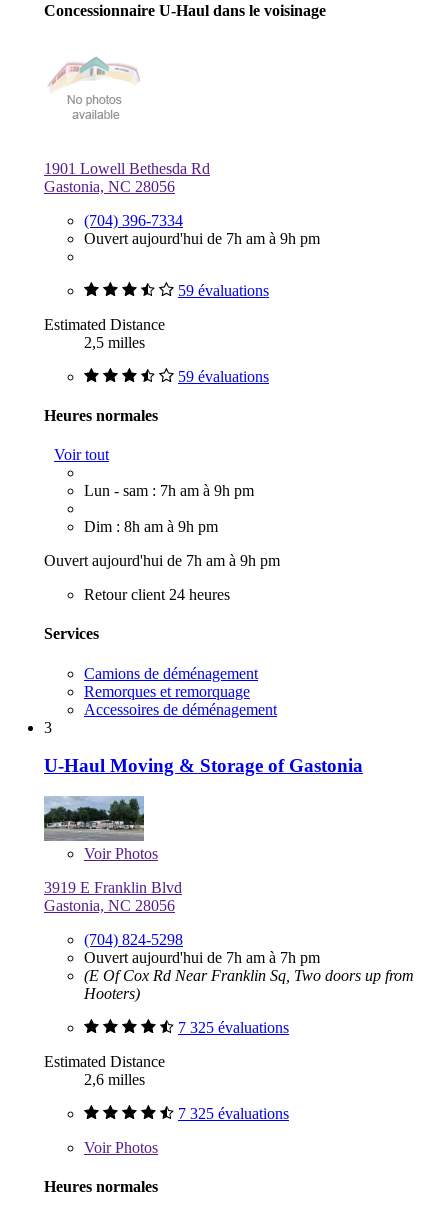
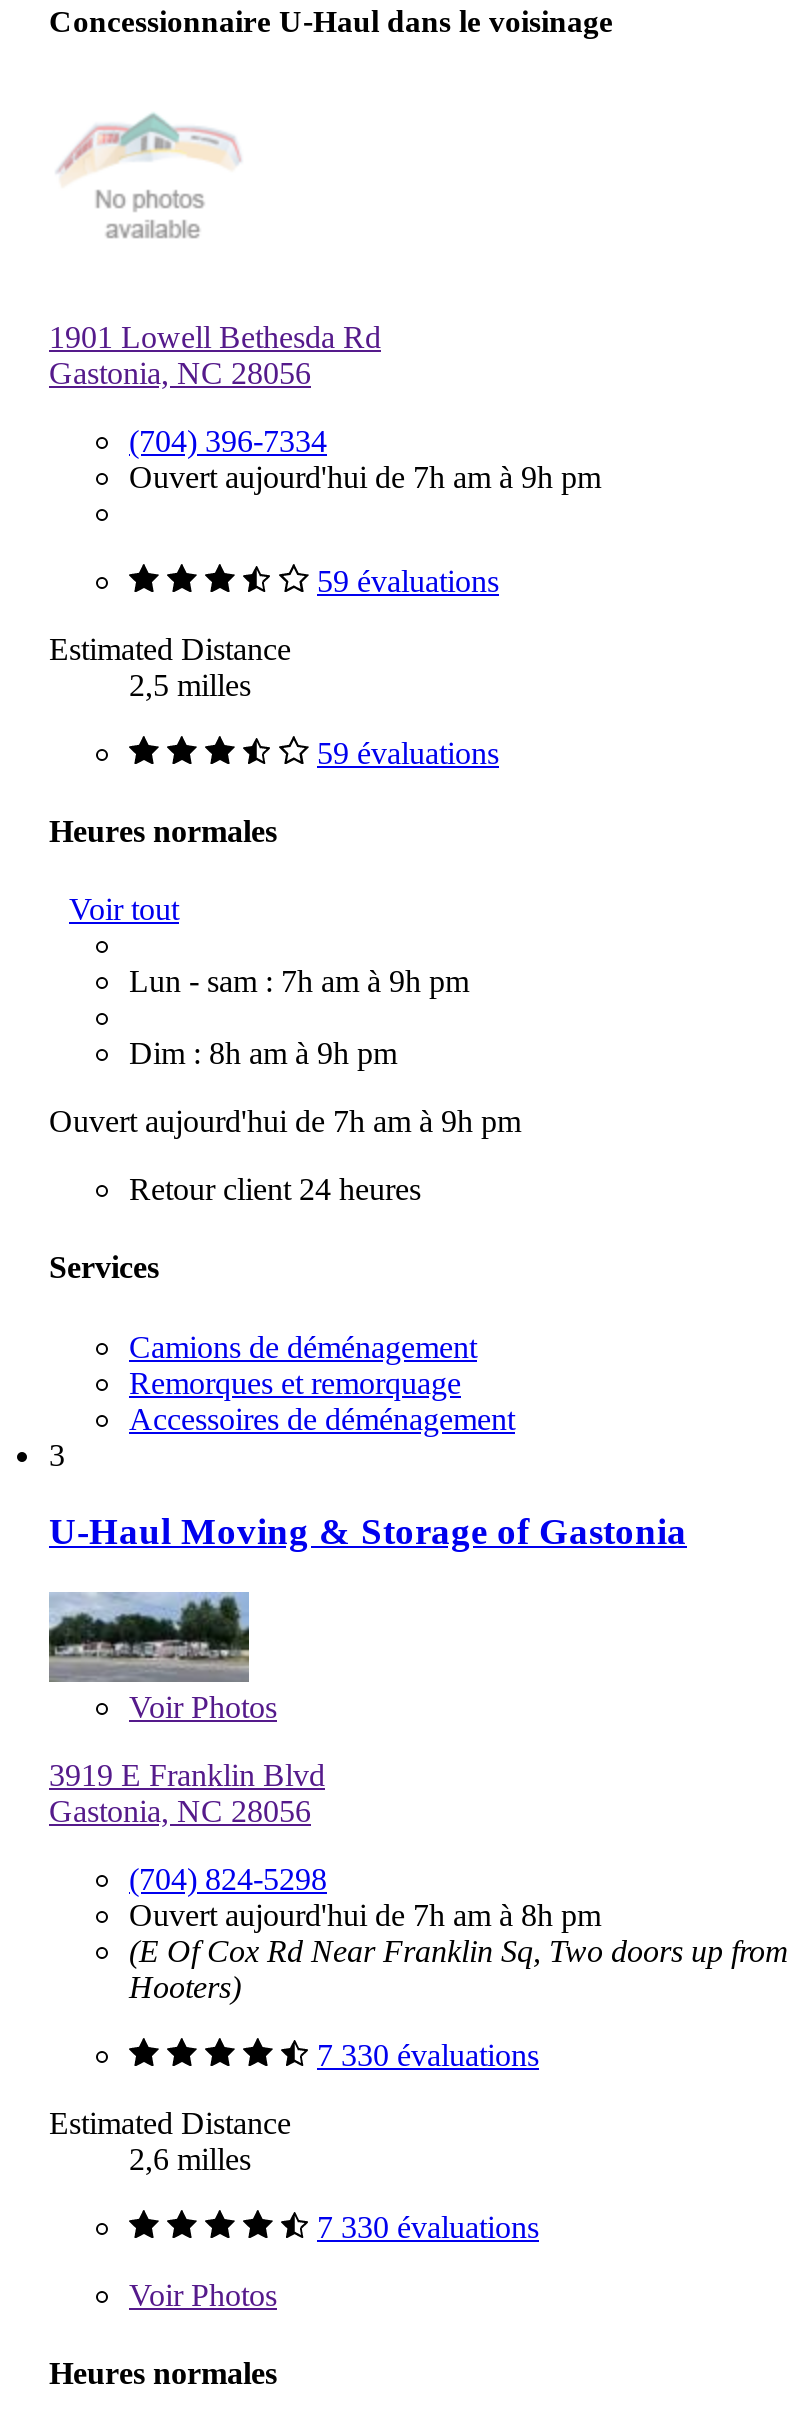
- Ouvert aujourd'hui de 7h am à 7h pm
+ Ouvert aujourd'hui de 7h am à 8h pm

- 7 325 évaluations
+ 7 330 évaluations

- 7 325 évaluations
+ 7 330 évaluations
